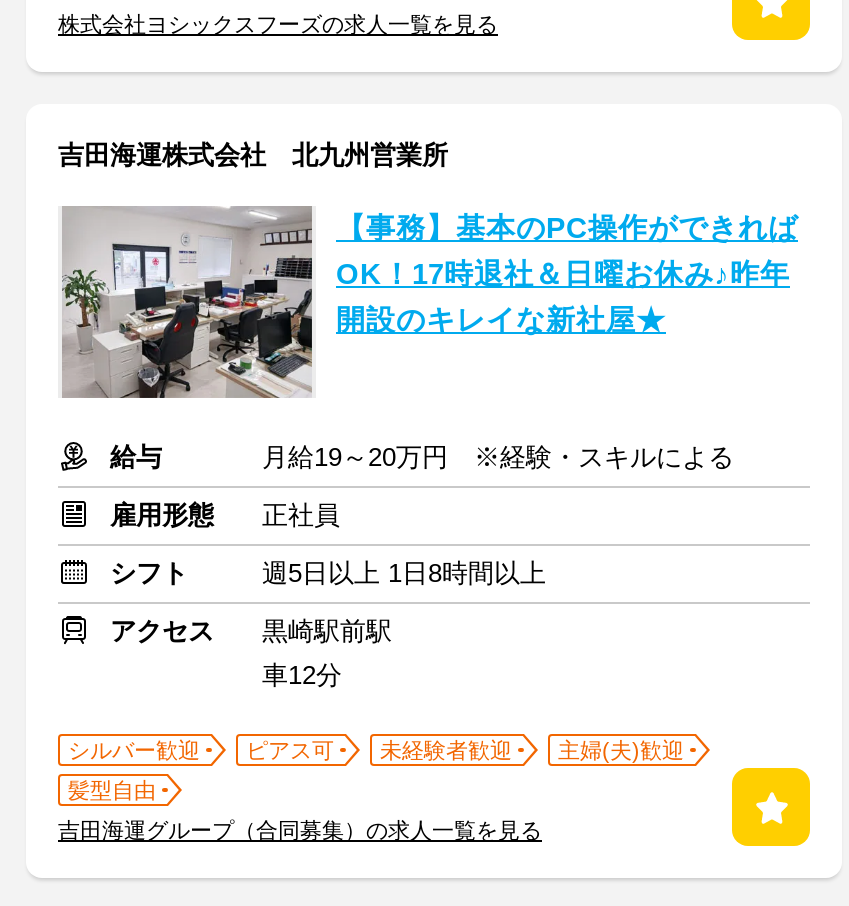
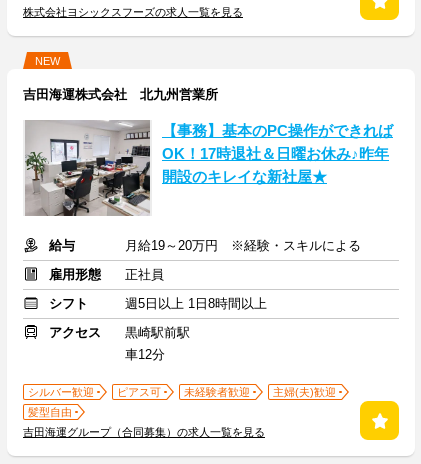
+ NEW
